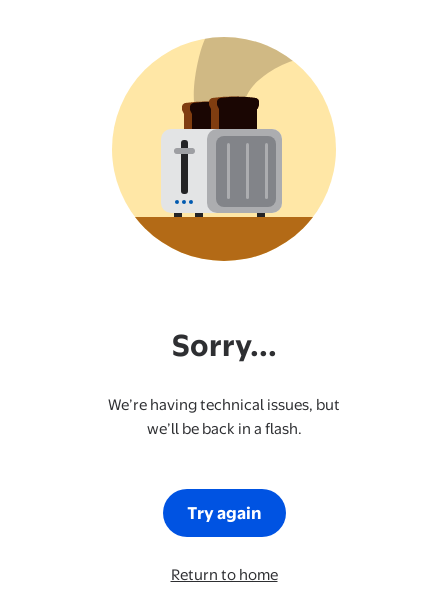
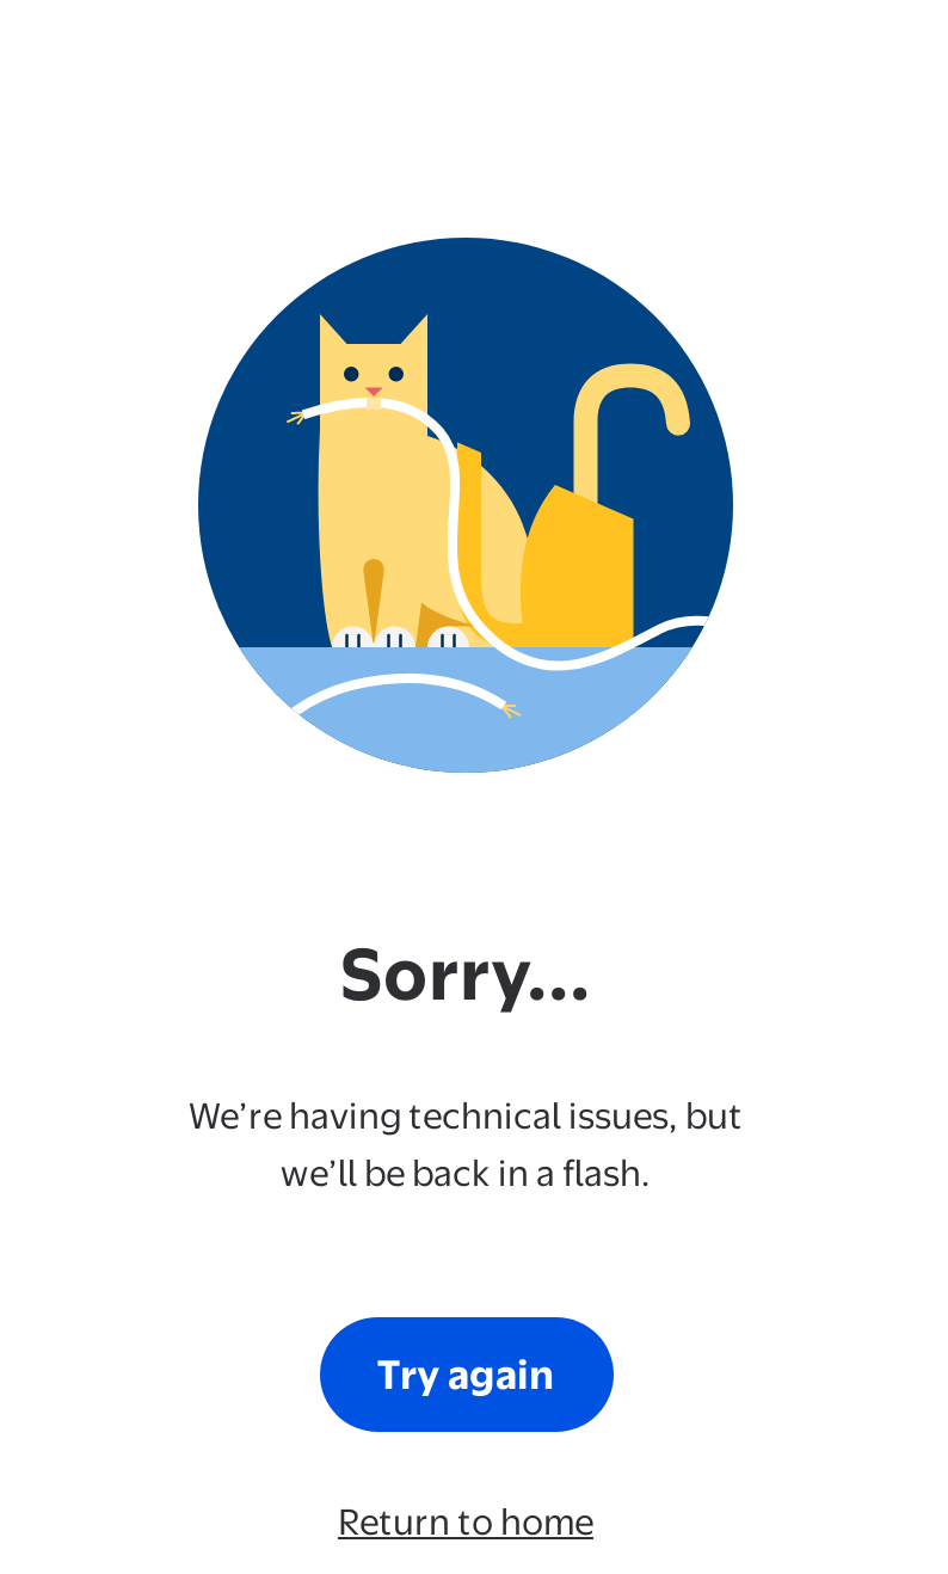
- [image]
+ [image]
